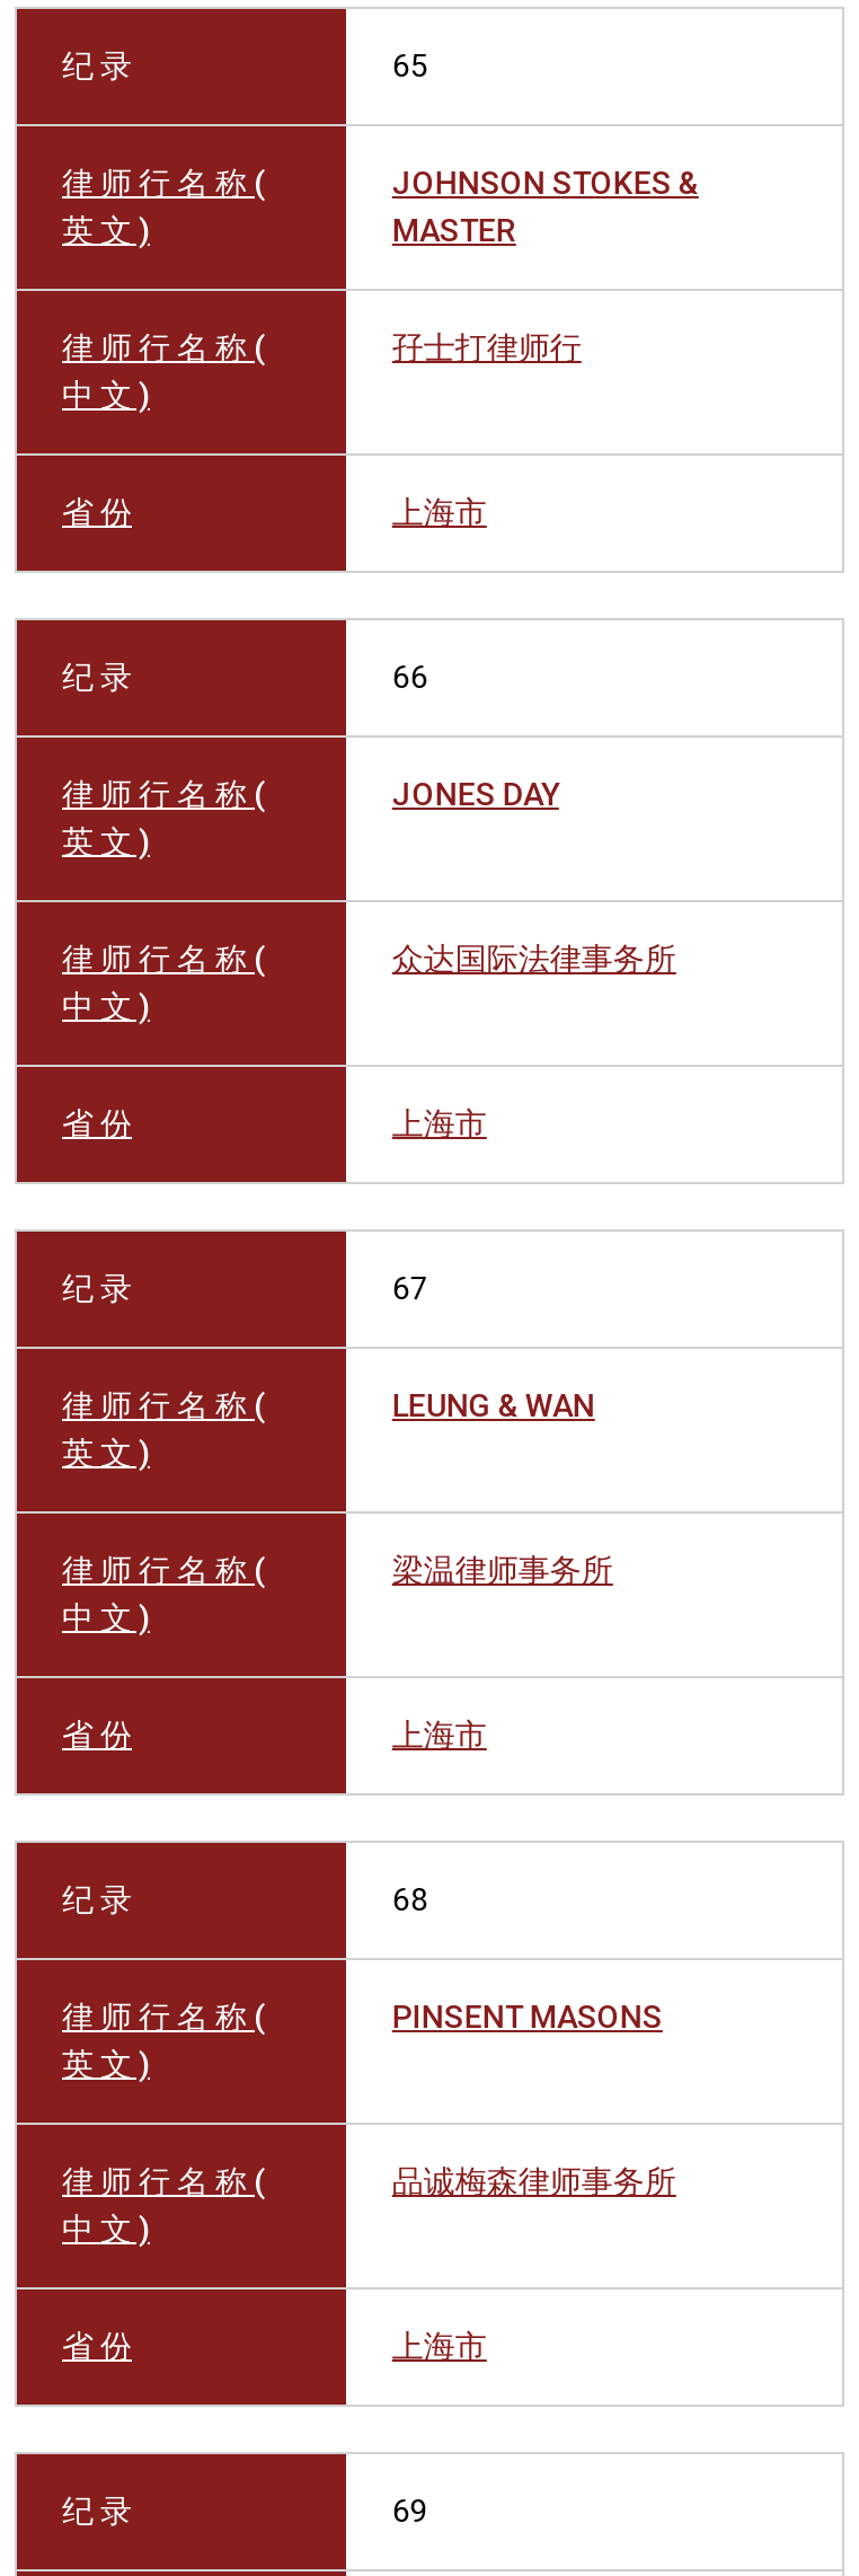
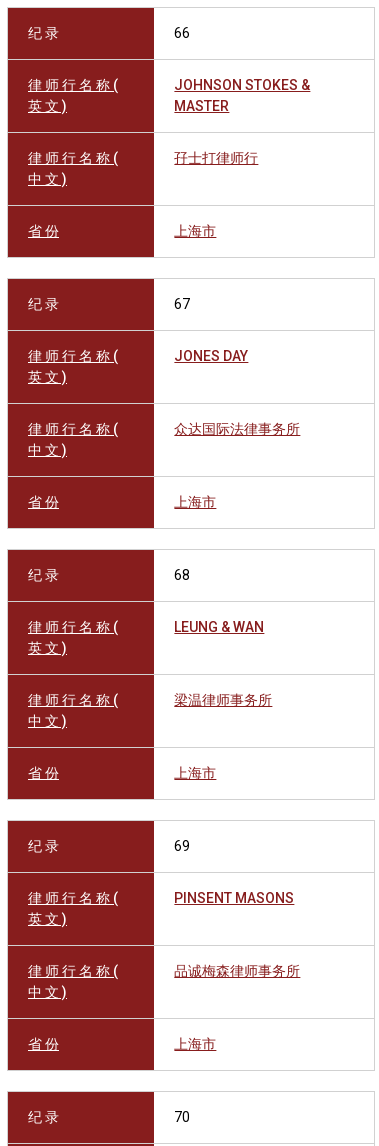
- 65
+ 66

- 66
+ 67

- 67
+ 68

- 68
+ 69

- 69
+ 70
